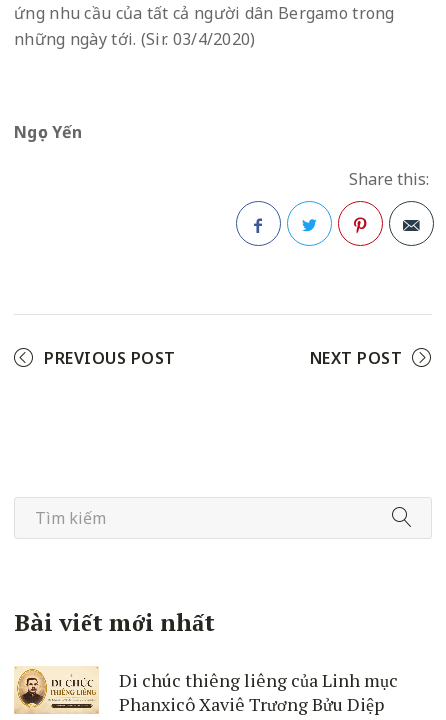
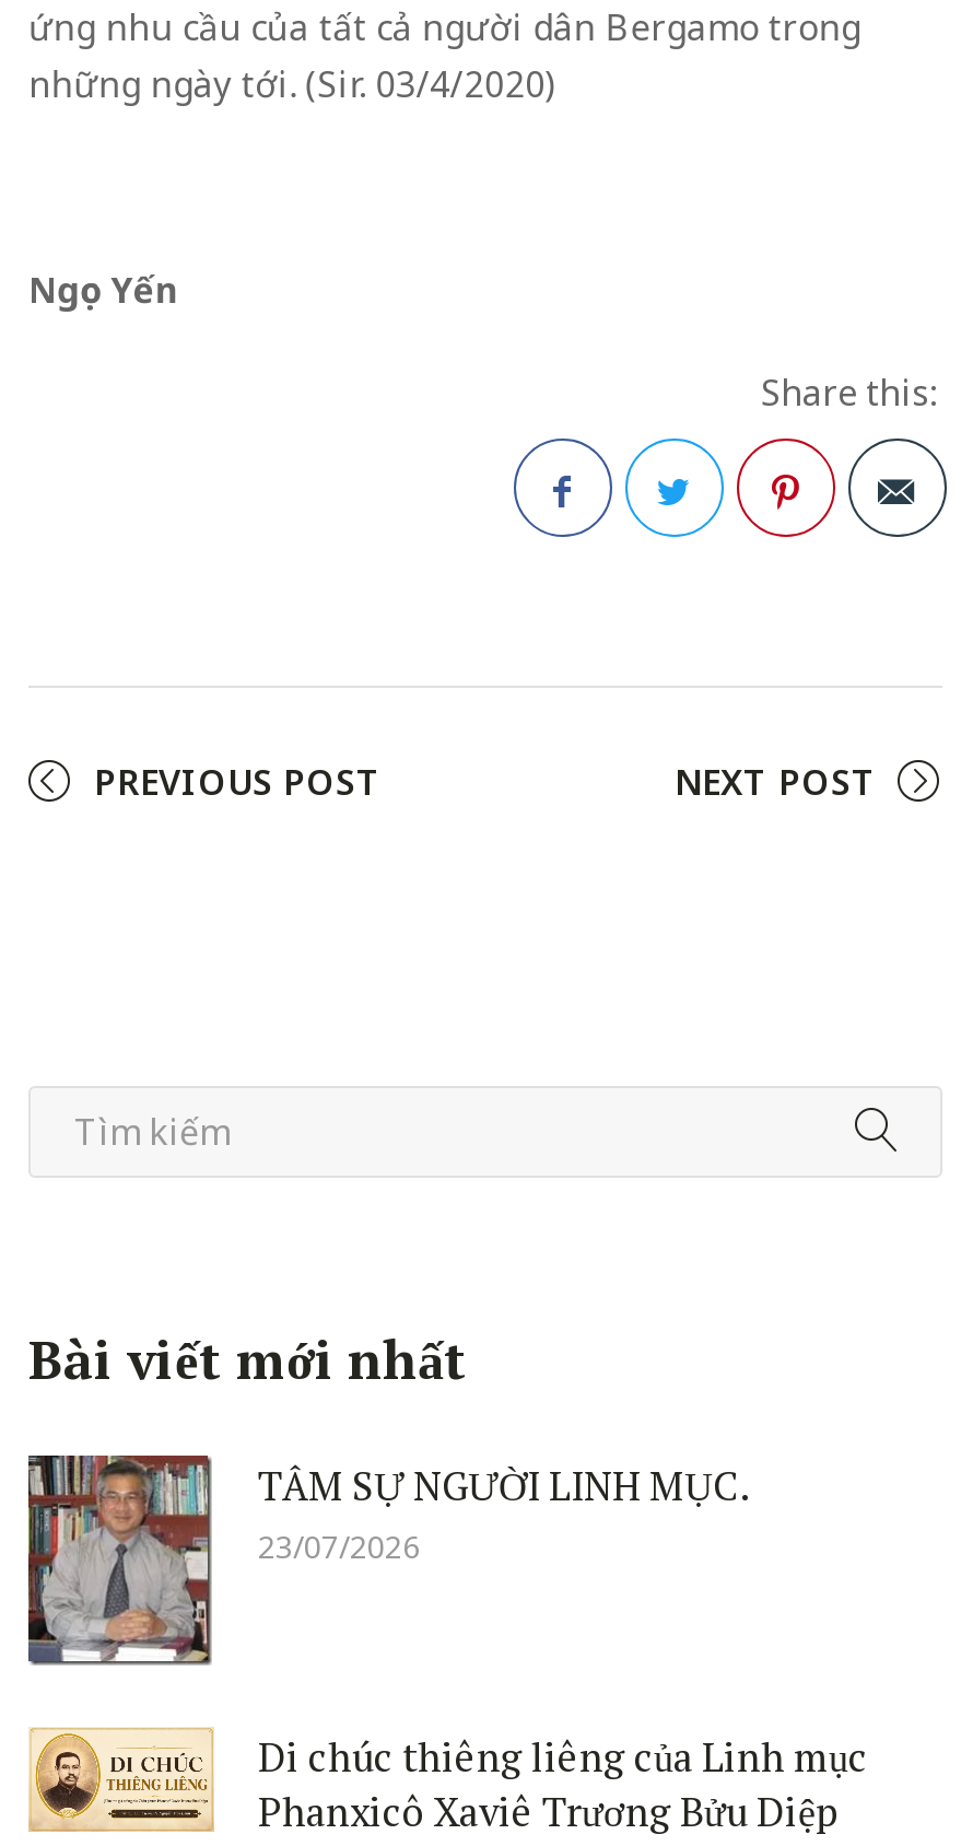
+ [image]
+ TÂM SỰ NGƯỜI LINH MỤC.
+ 23/07/2026
